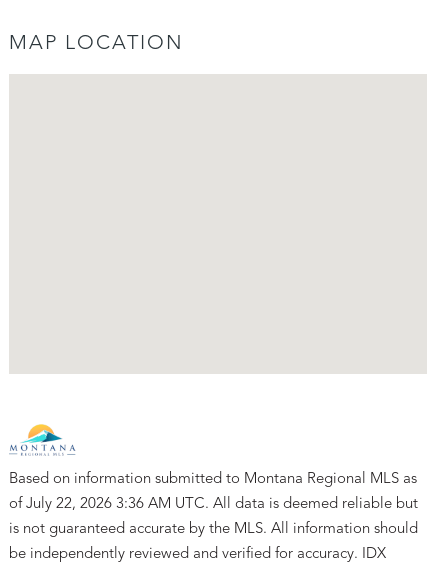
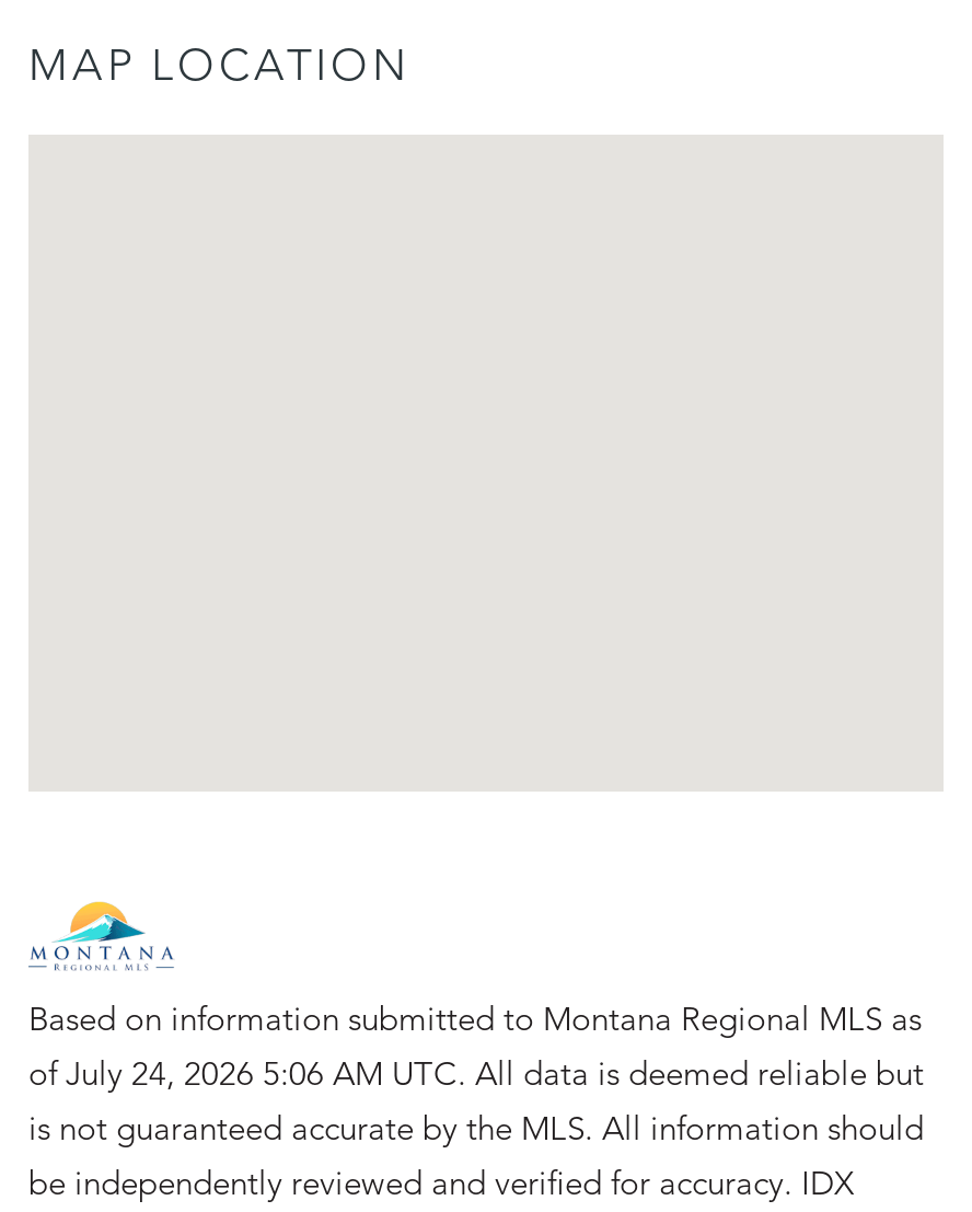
- of July 22, 2026 3:36 AM UTC. All data is deemed reliable but
+ of July 24, 2026 5:06 AM UTC. All data is deemed reliable but
